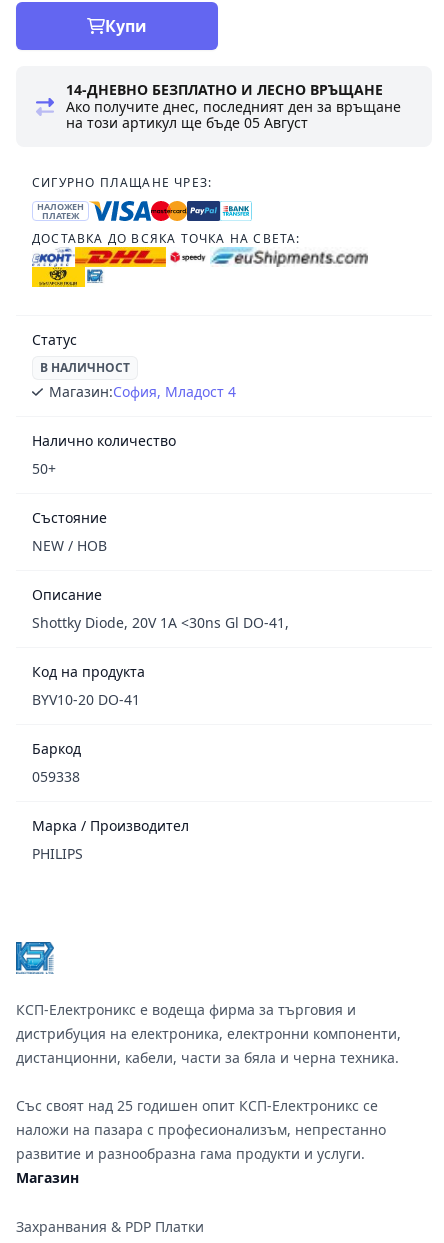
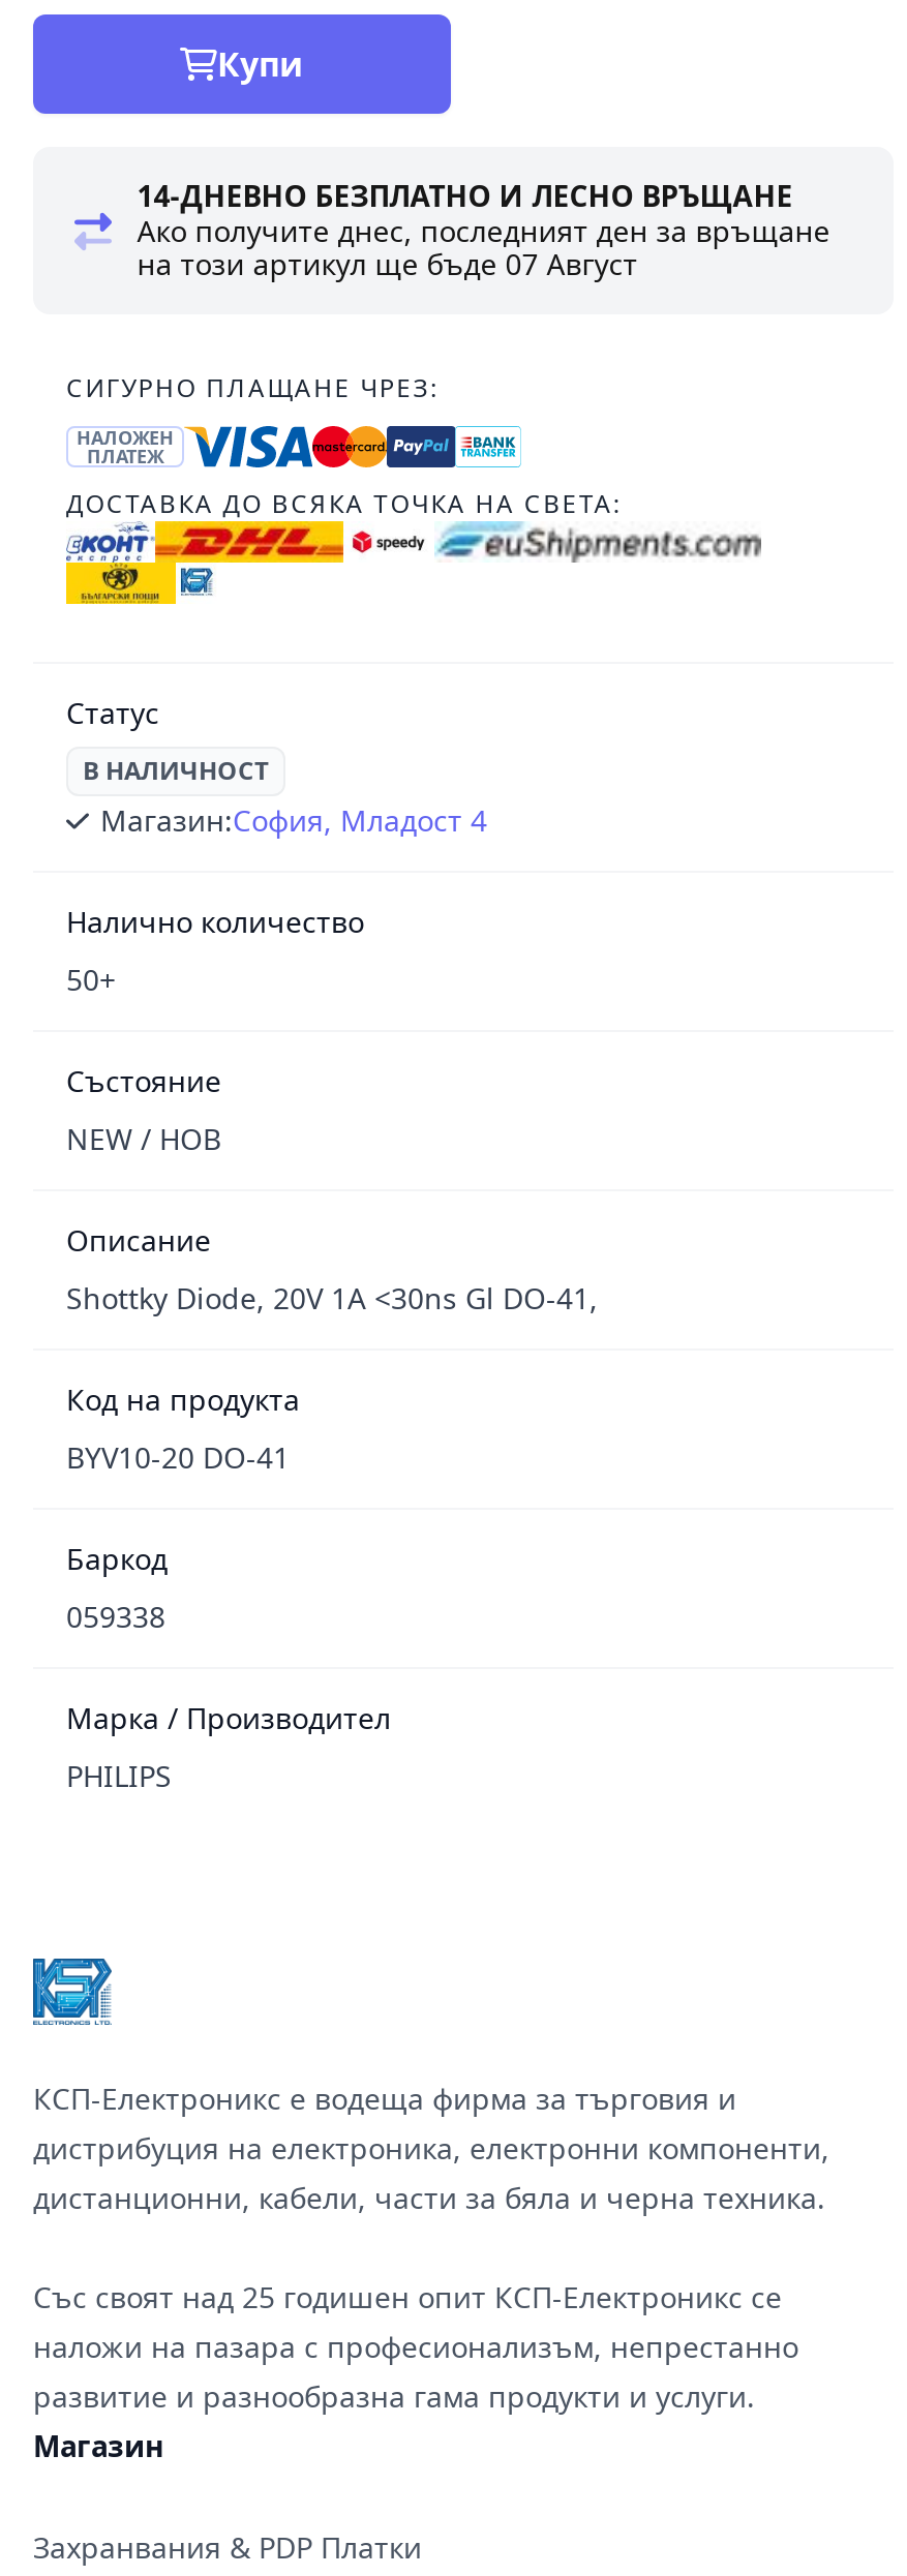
- на този артикул ще бъде 05 Август
+ на този артикул ще бъде 07 Август
